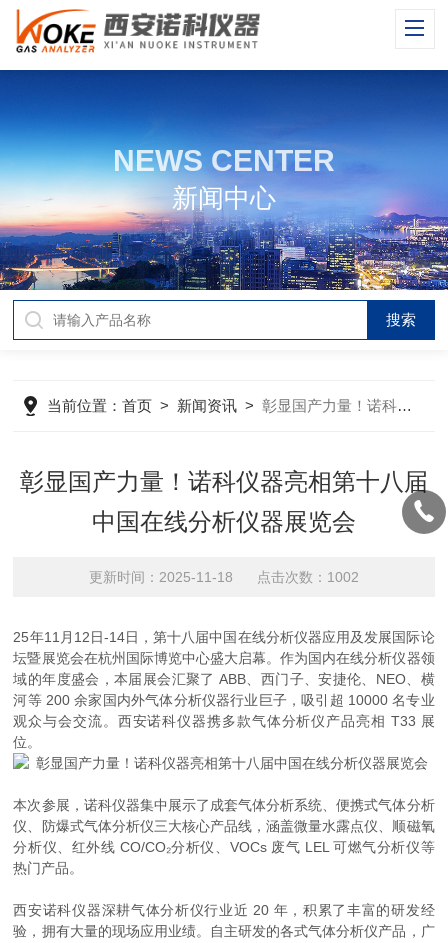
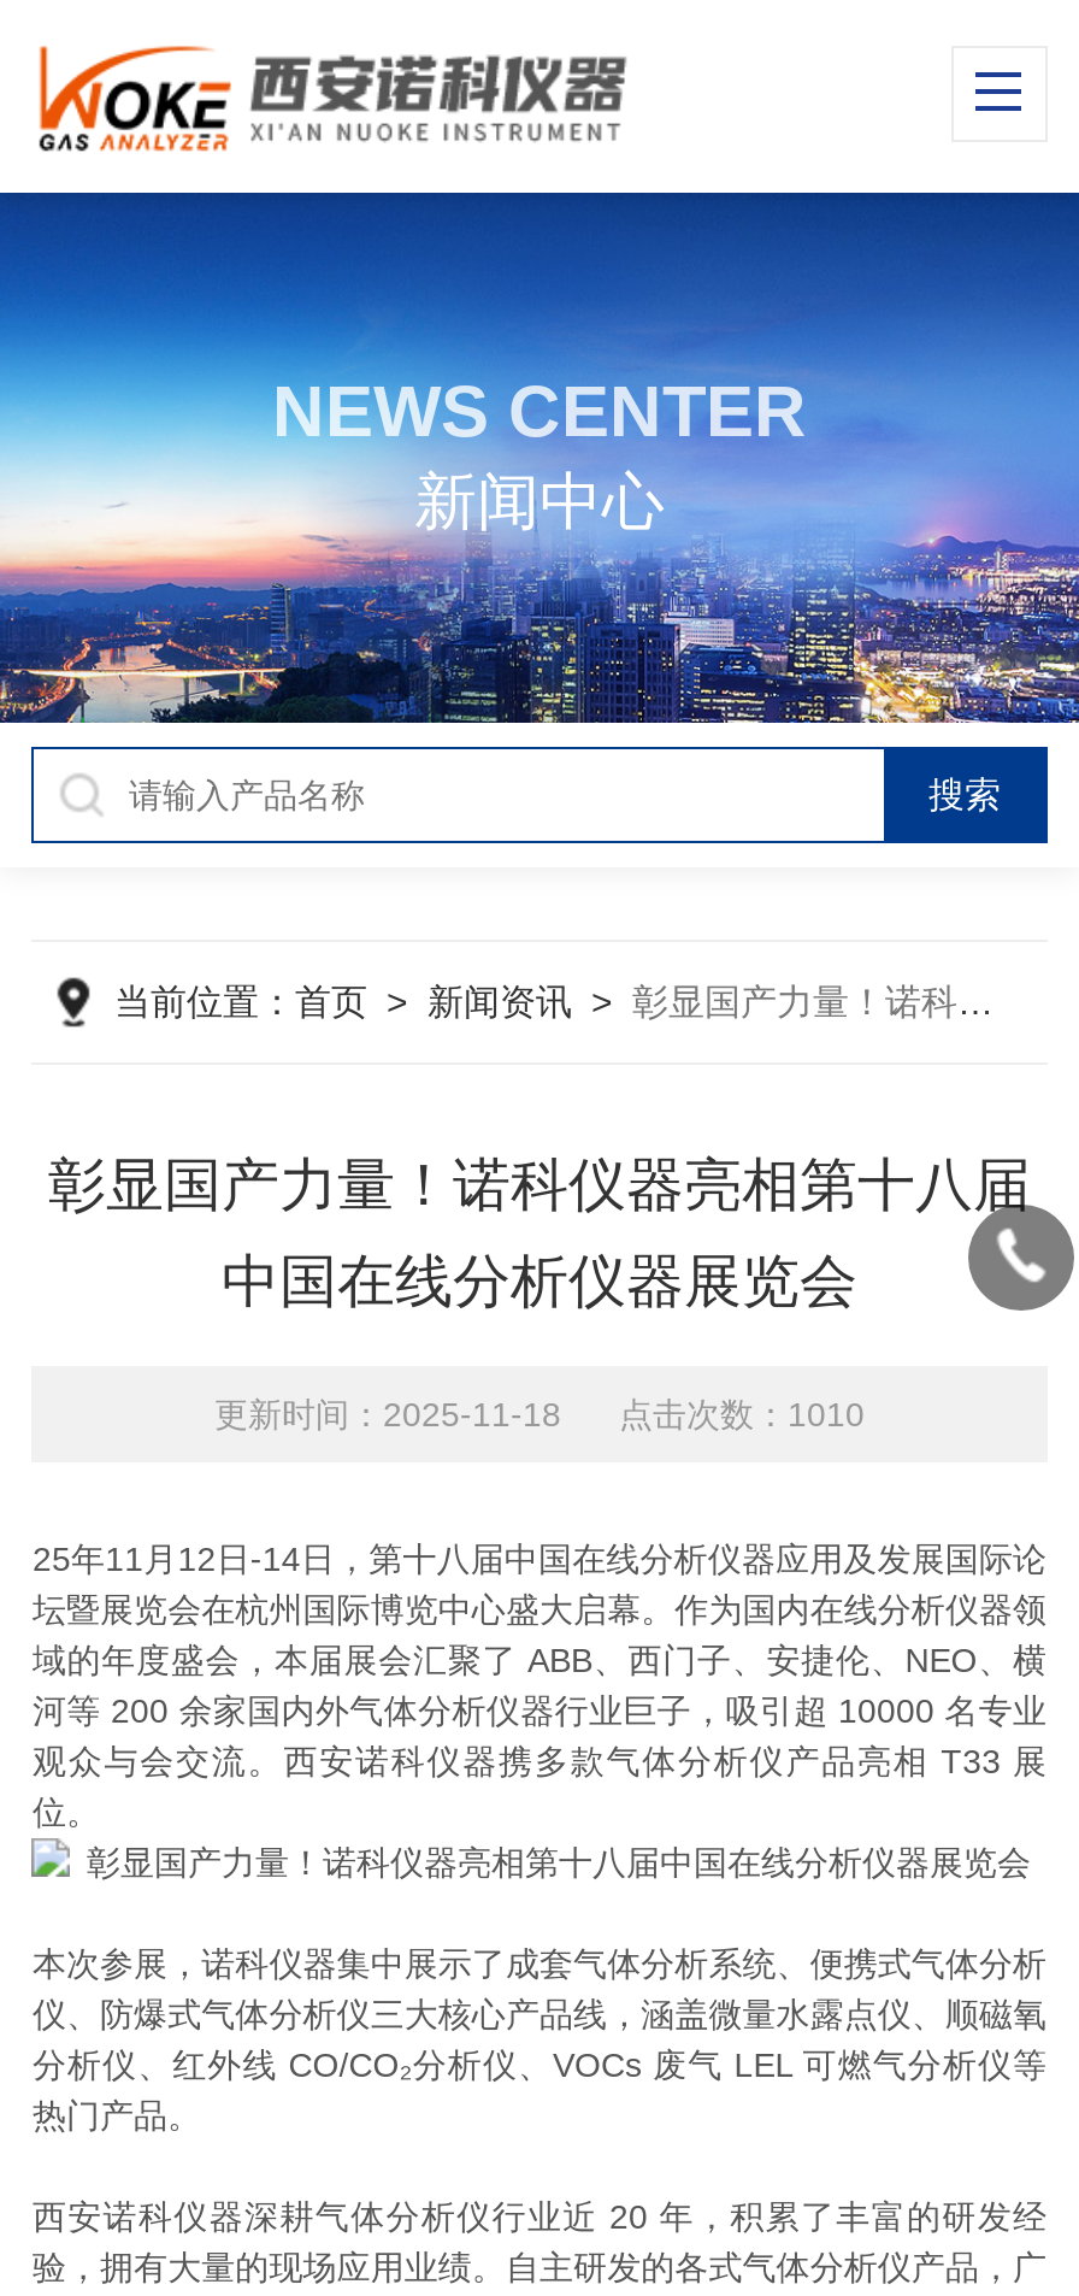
- 更新时间：2025-11-18 点击次数：1002
+ 更新时间：2025-11-18 点击次数：1010
